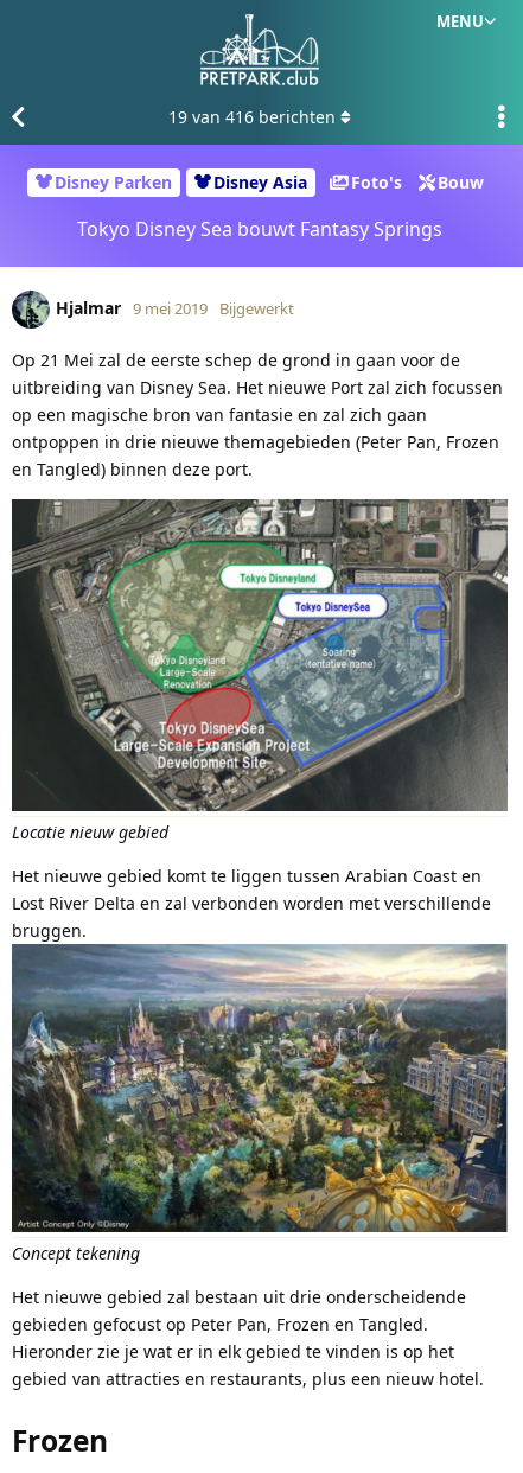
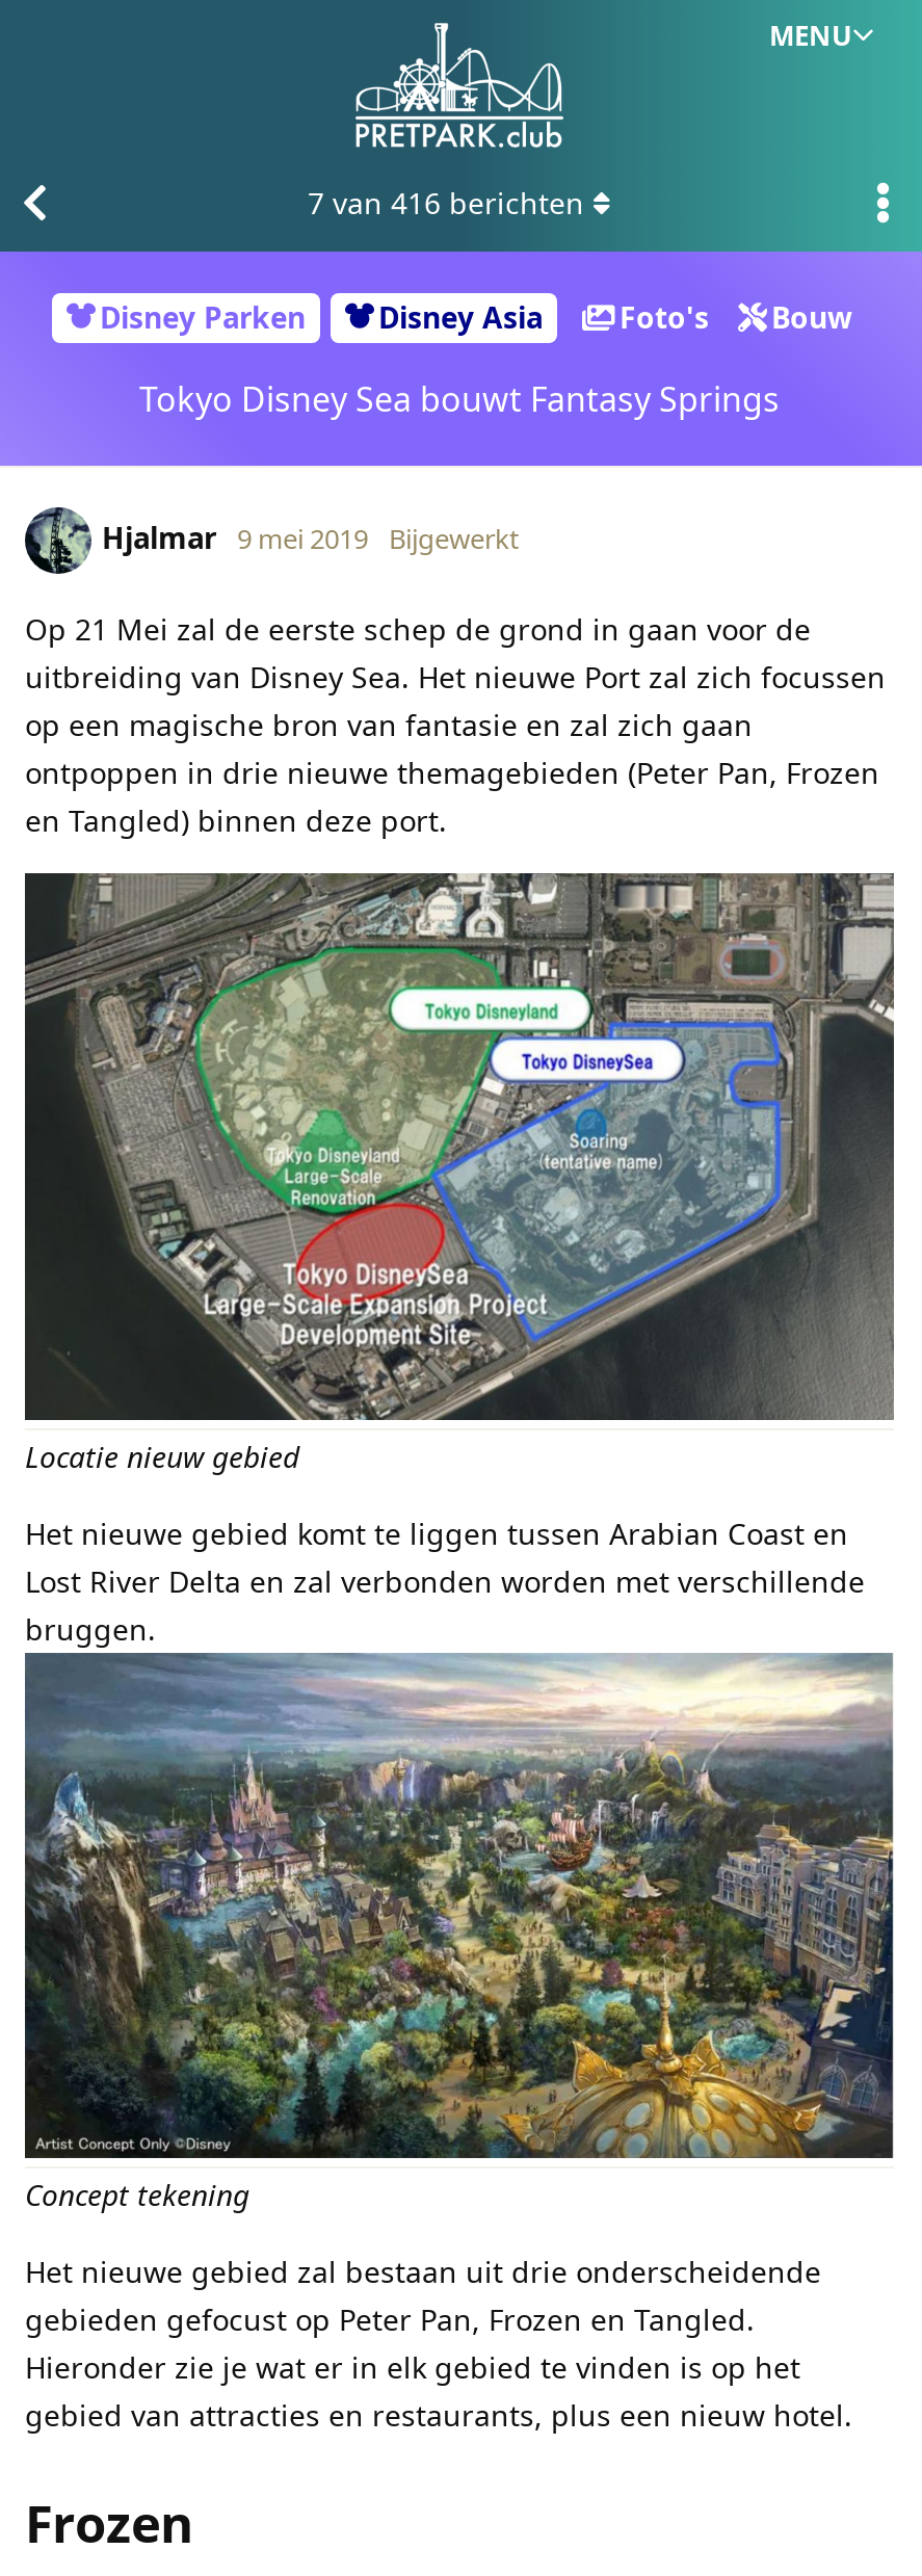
- 19 van 416 berichten
+ 7 van 416 berichten
